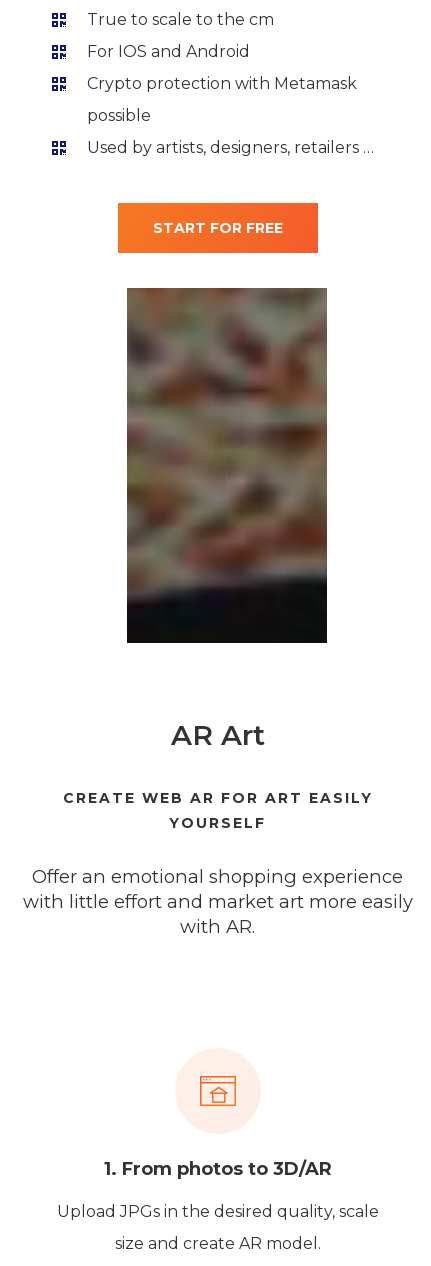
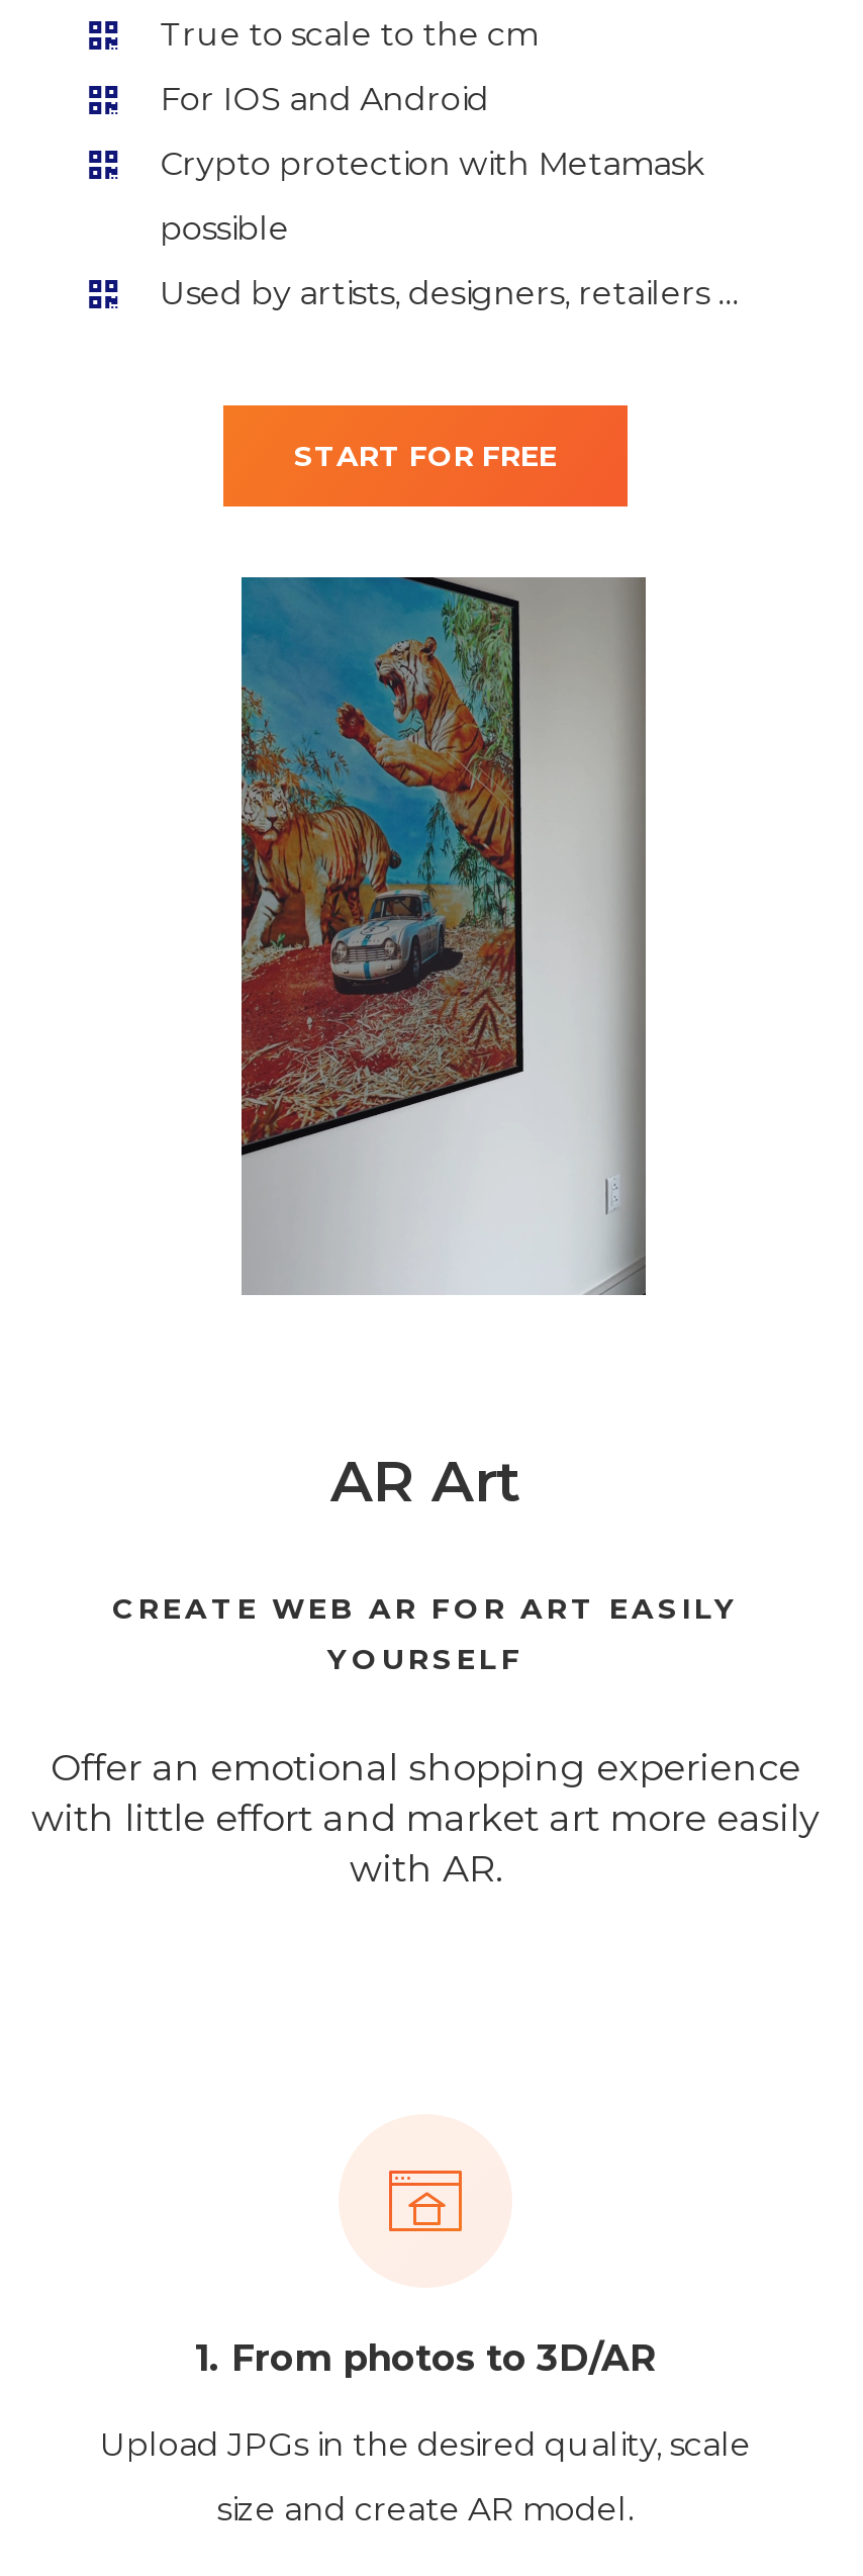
- [image]
+ [image]
